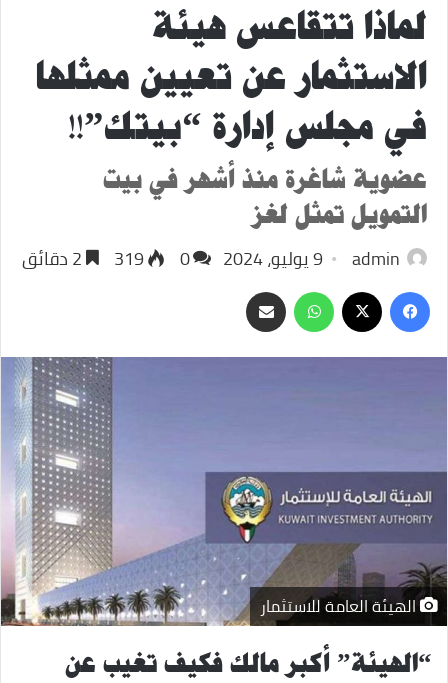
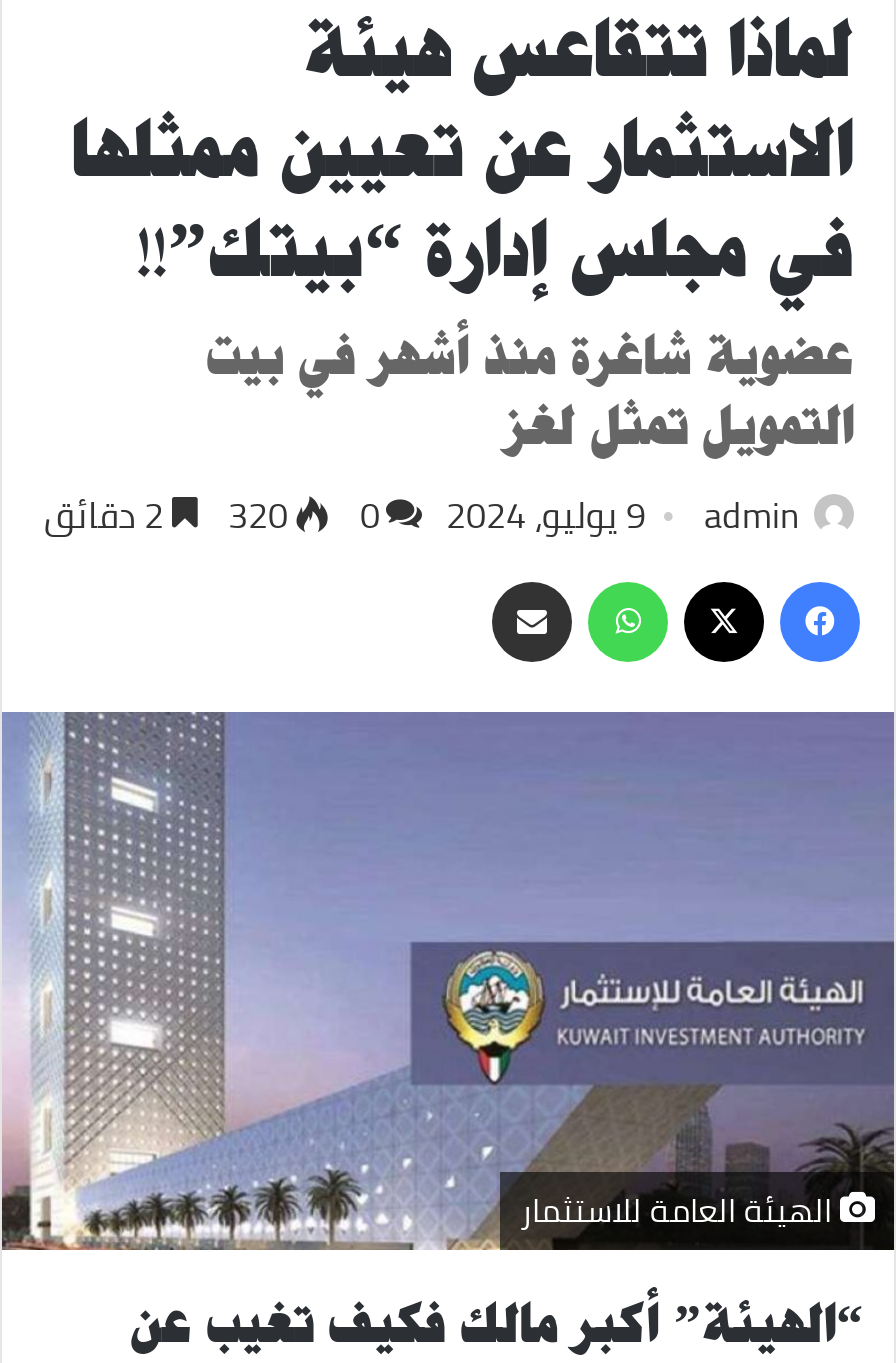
- 319
+ 320
